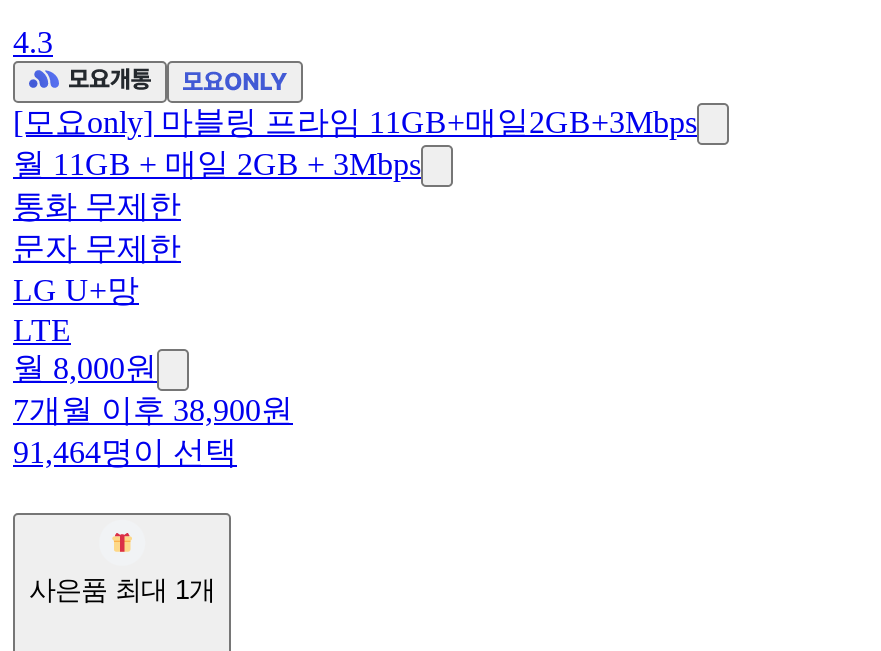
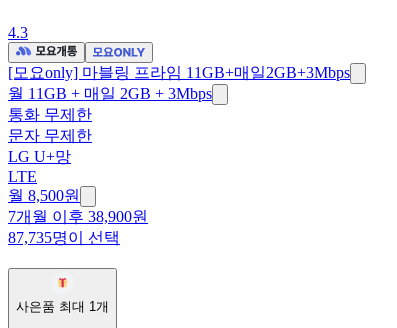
- 월 8,000원
+ 월 8,500원

- 91,464명이 선택
+ 87,735명이 선택
